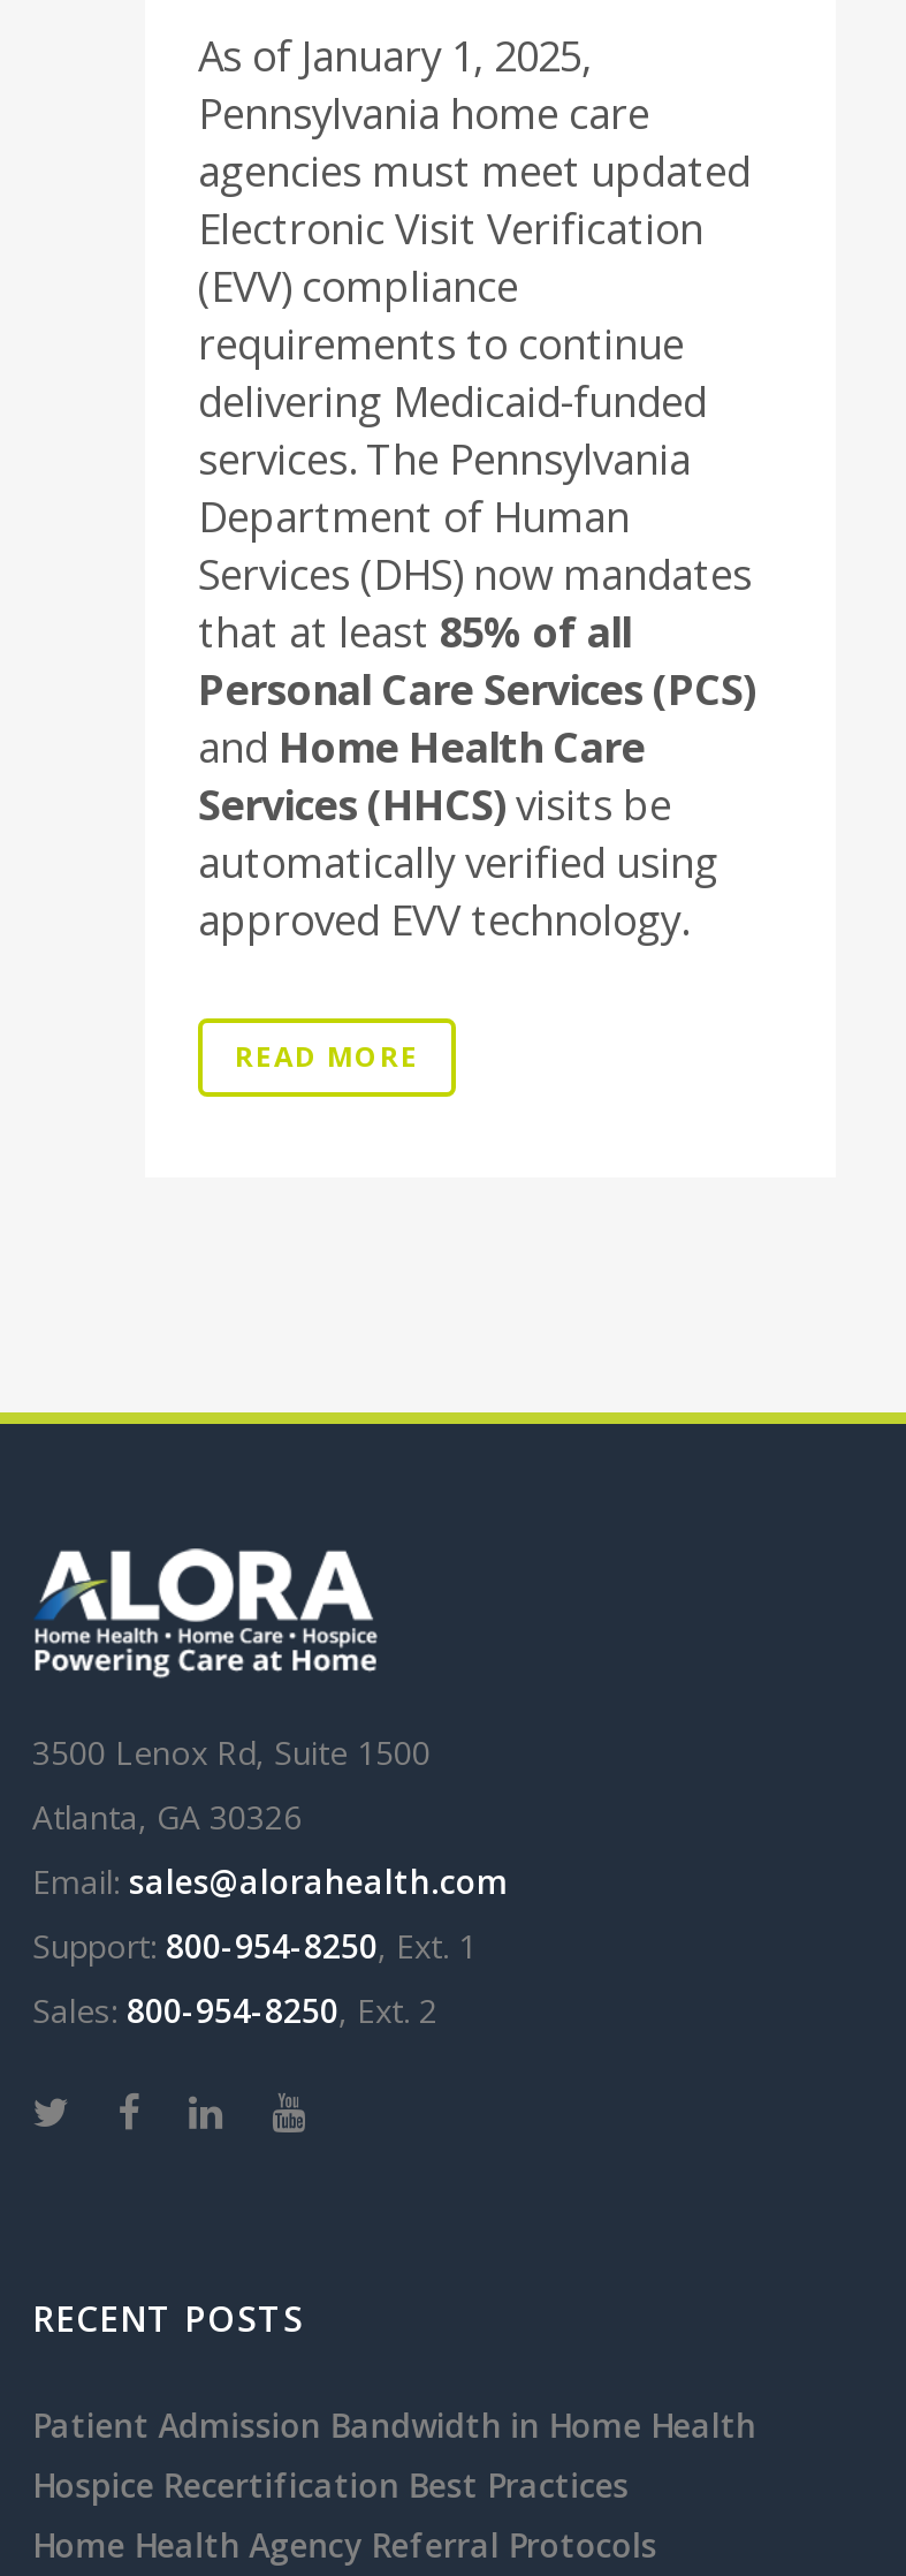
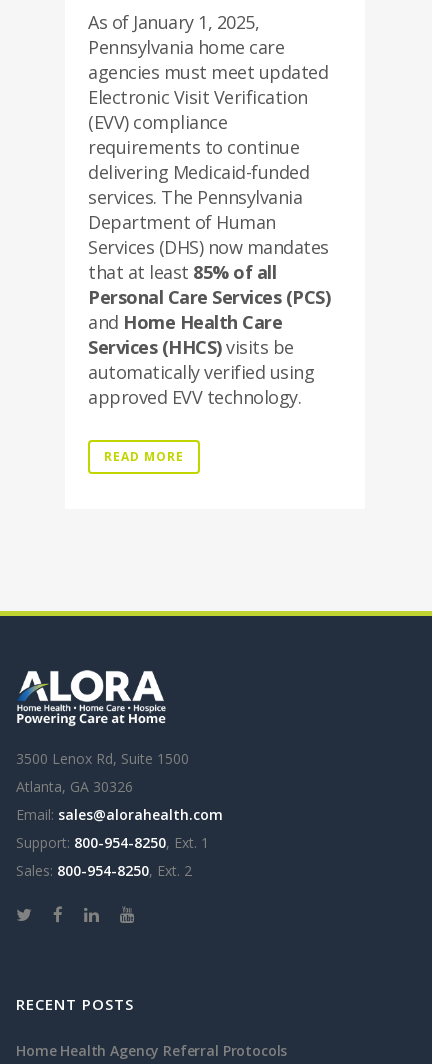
- Patient Admission Bandwidth in Home Health
- Hospice Recertification Best Practices
